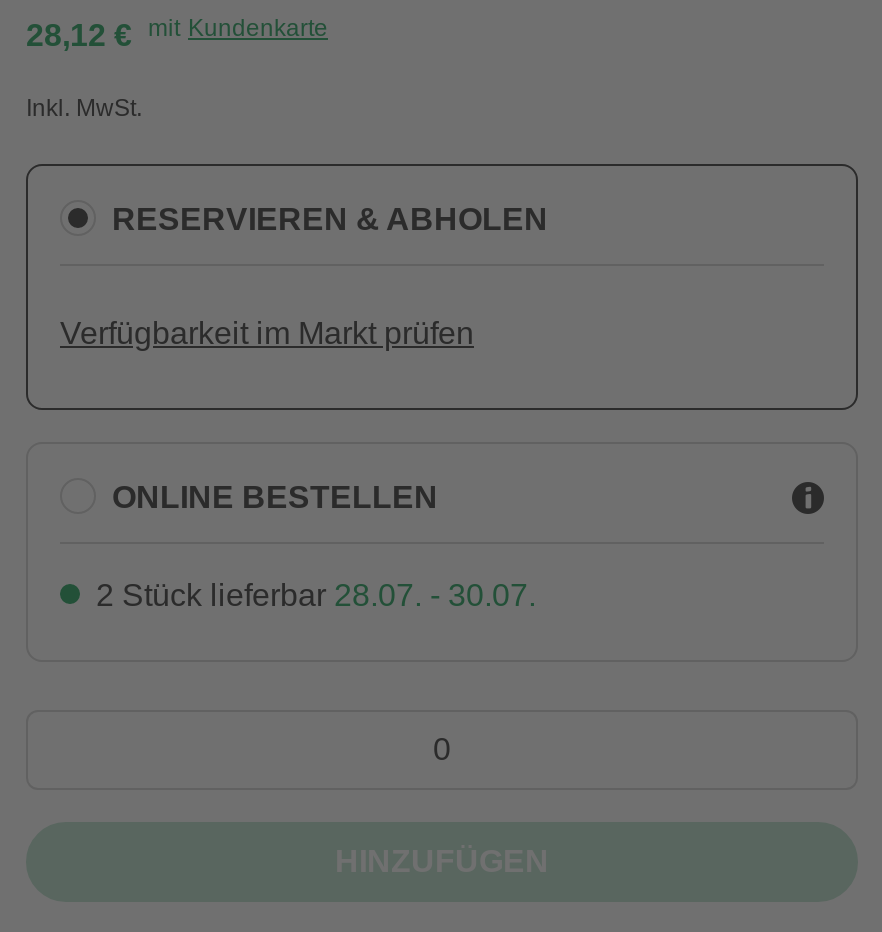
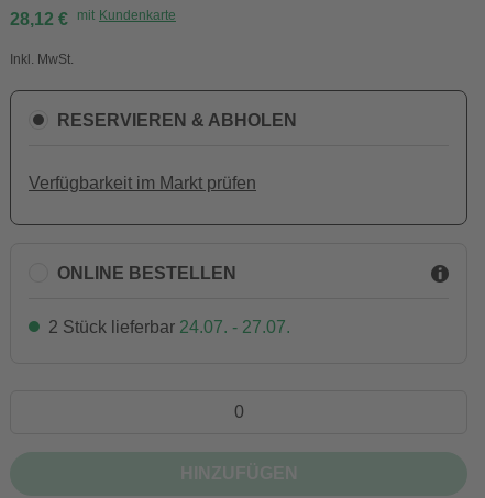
- 2 Stück lieferbar 28.07. - 30.07.
+ 2 Stück lieferbar 24.07. - 27.07.
